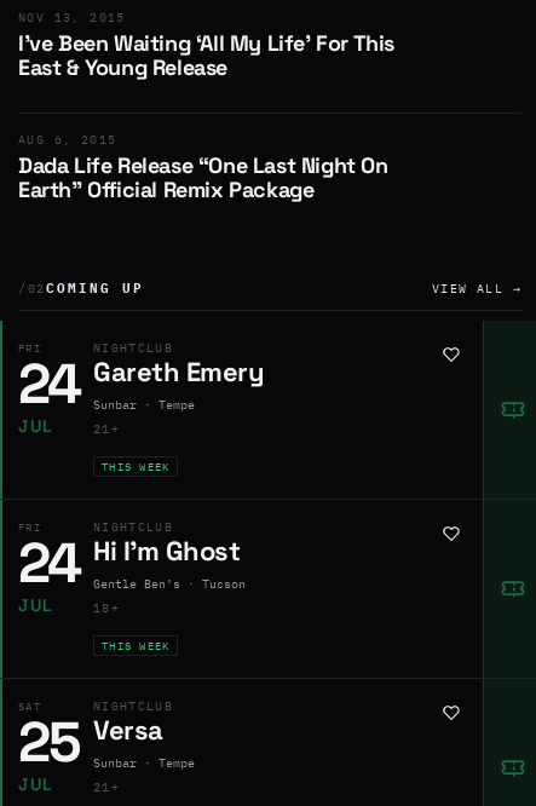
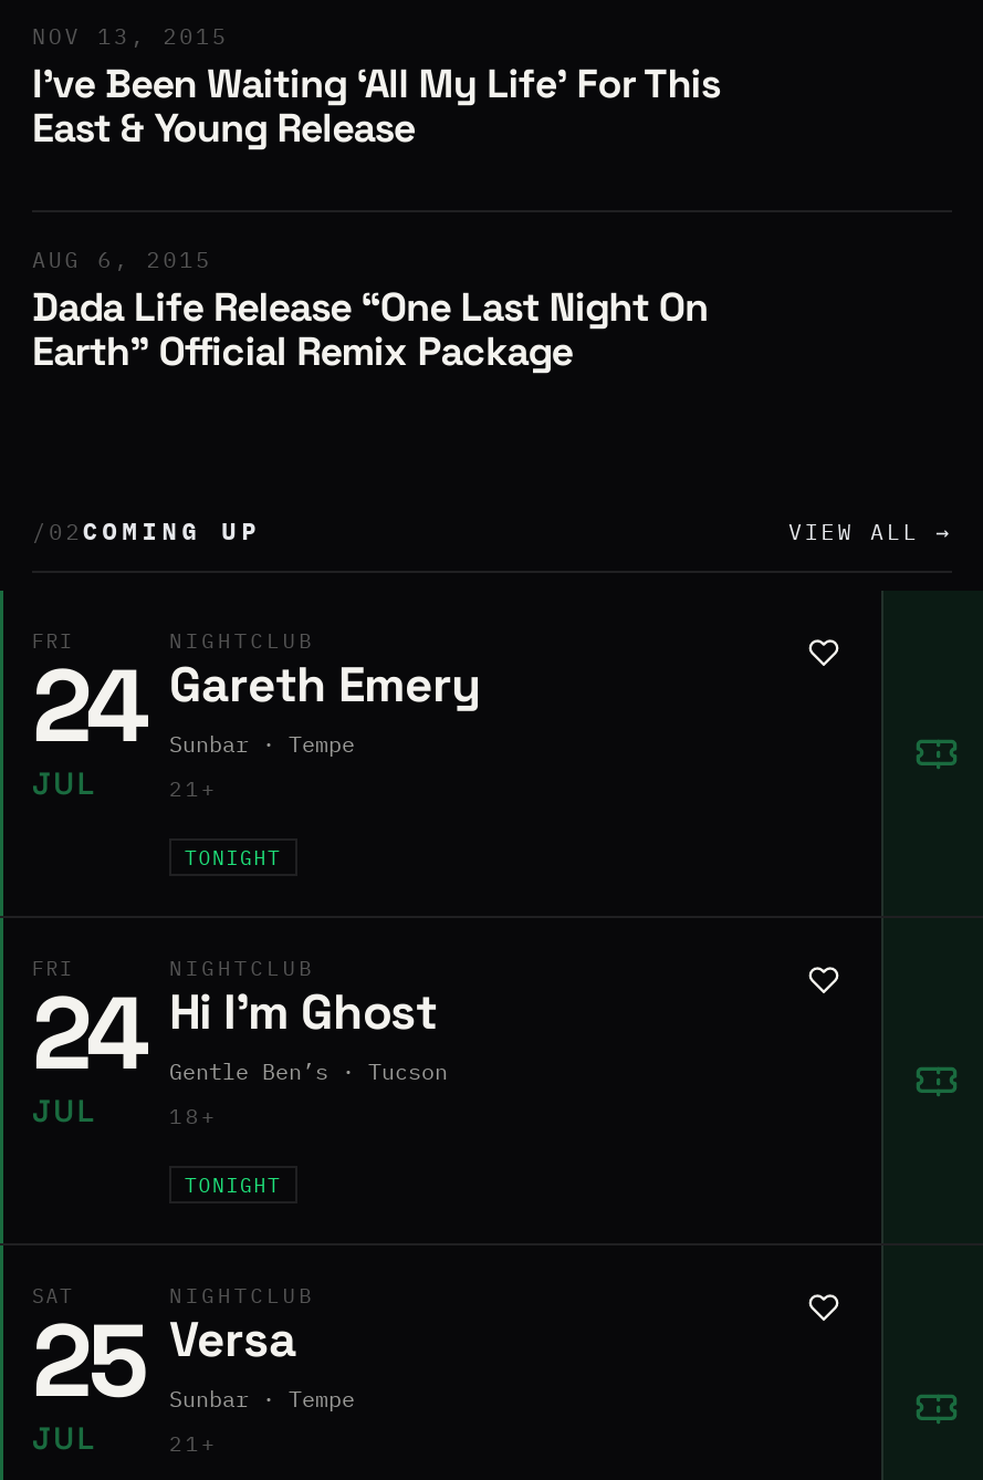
- THIS WEEK
+ TONIGHT

- THIS WEEK
+ TONIGHT
